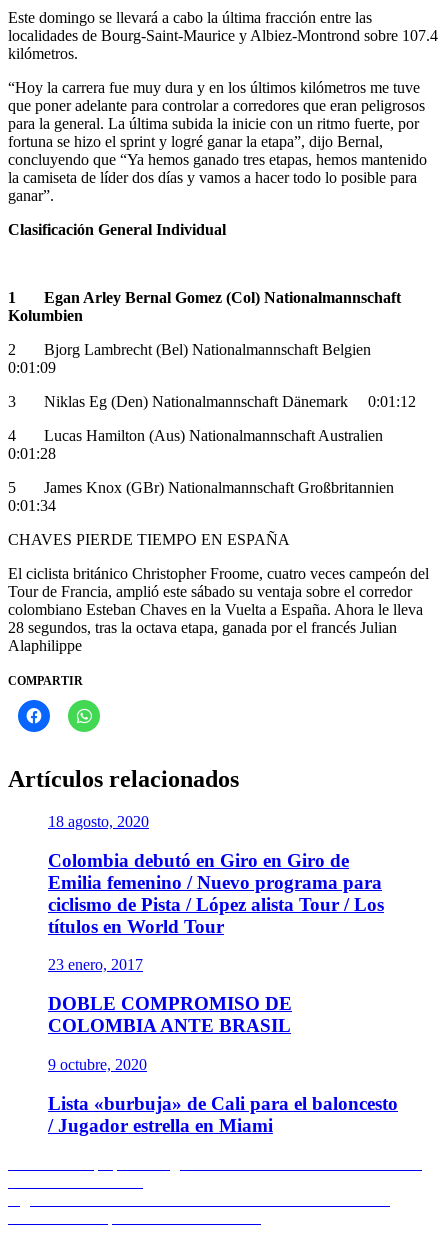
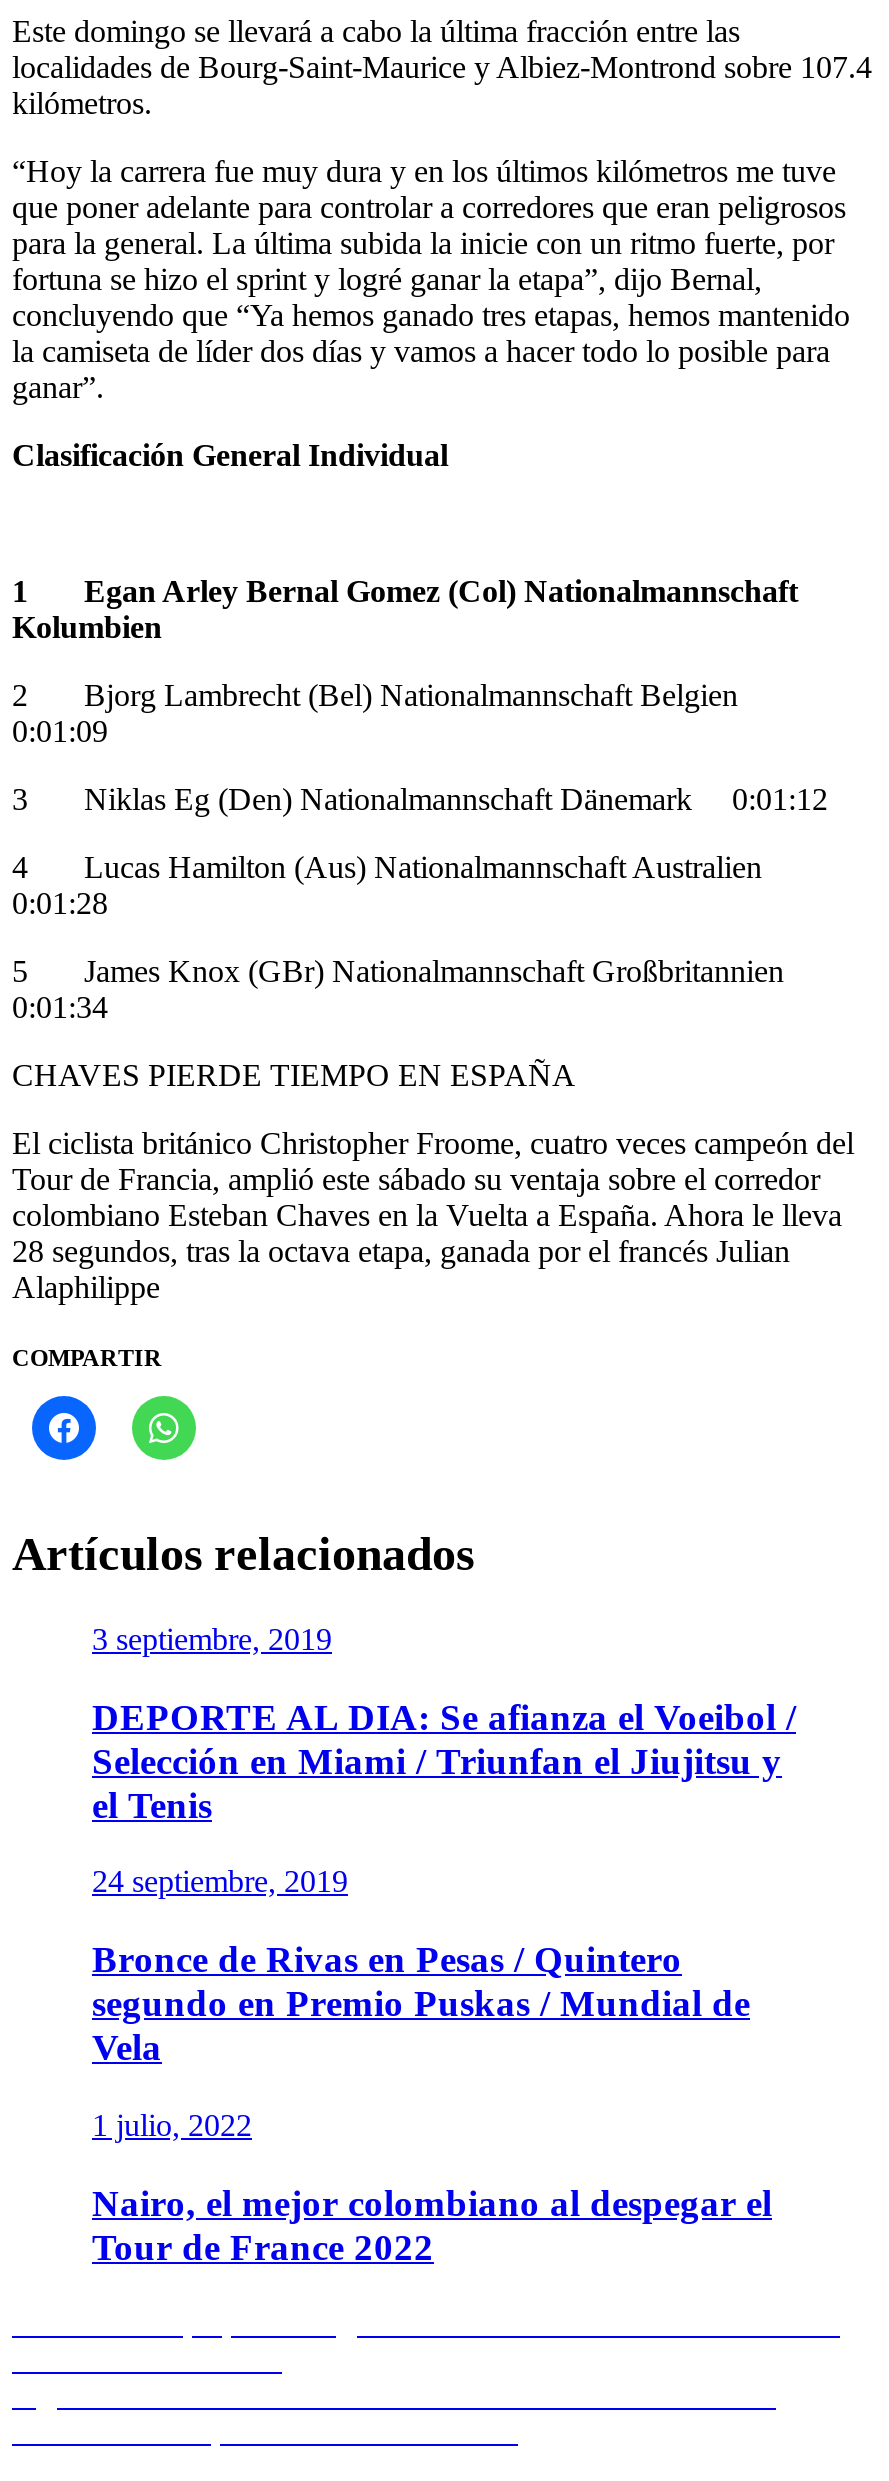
- 18 agosto, 2020
+ 3 septiembre, 2019

- Colombia debutó en Giro en Giro de
- Emilia femenino / Nuevo programa para
- ciclismo de Pista / López alista Tour / Los
- títulos en World Tour
+ DEPORTE AL DIA: Se afianza el Voeibol /
+ Selección en Miami / Triunfan el Jiujitsu y
+ el Tenis

- 23 enero, 2017
+ 24 septiembre, 2019

- DOBLE COMPROMISO DE
- COLOMBIA ANTE BRASIL
+ Bronce de Rivas en Pesas / Quintero
+ segundo en Premio Puskas / Mundial de
+ Vela

- 9 octubre, 2020
+ 1 julio, 2022

- Lista «burbuja» de Cali para el baloncesto
- / Jugador estrella en Miami
+ Nairo, el mejor colombiano al despegar el
+ Tour de France 2022
